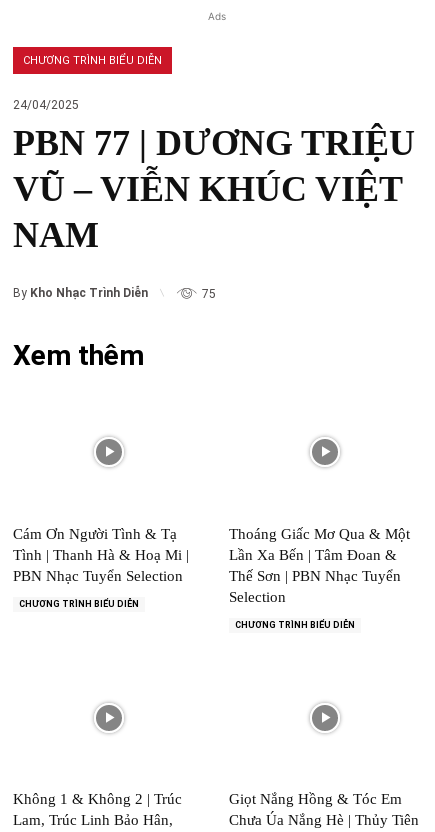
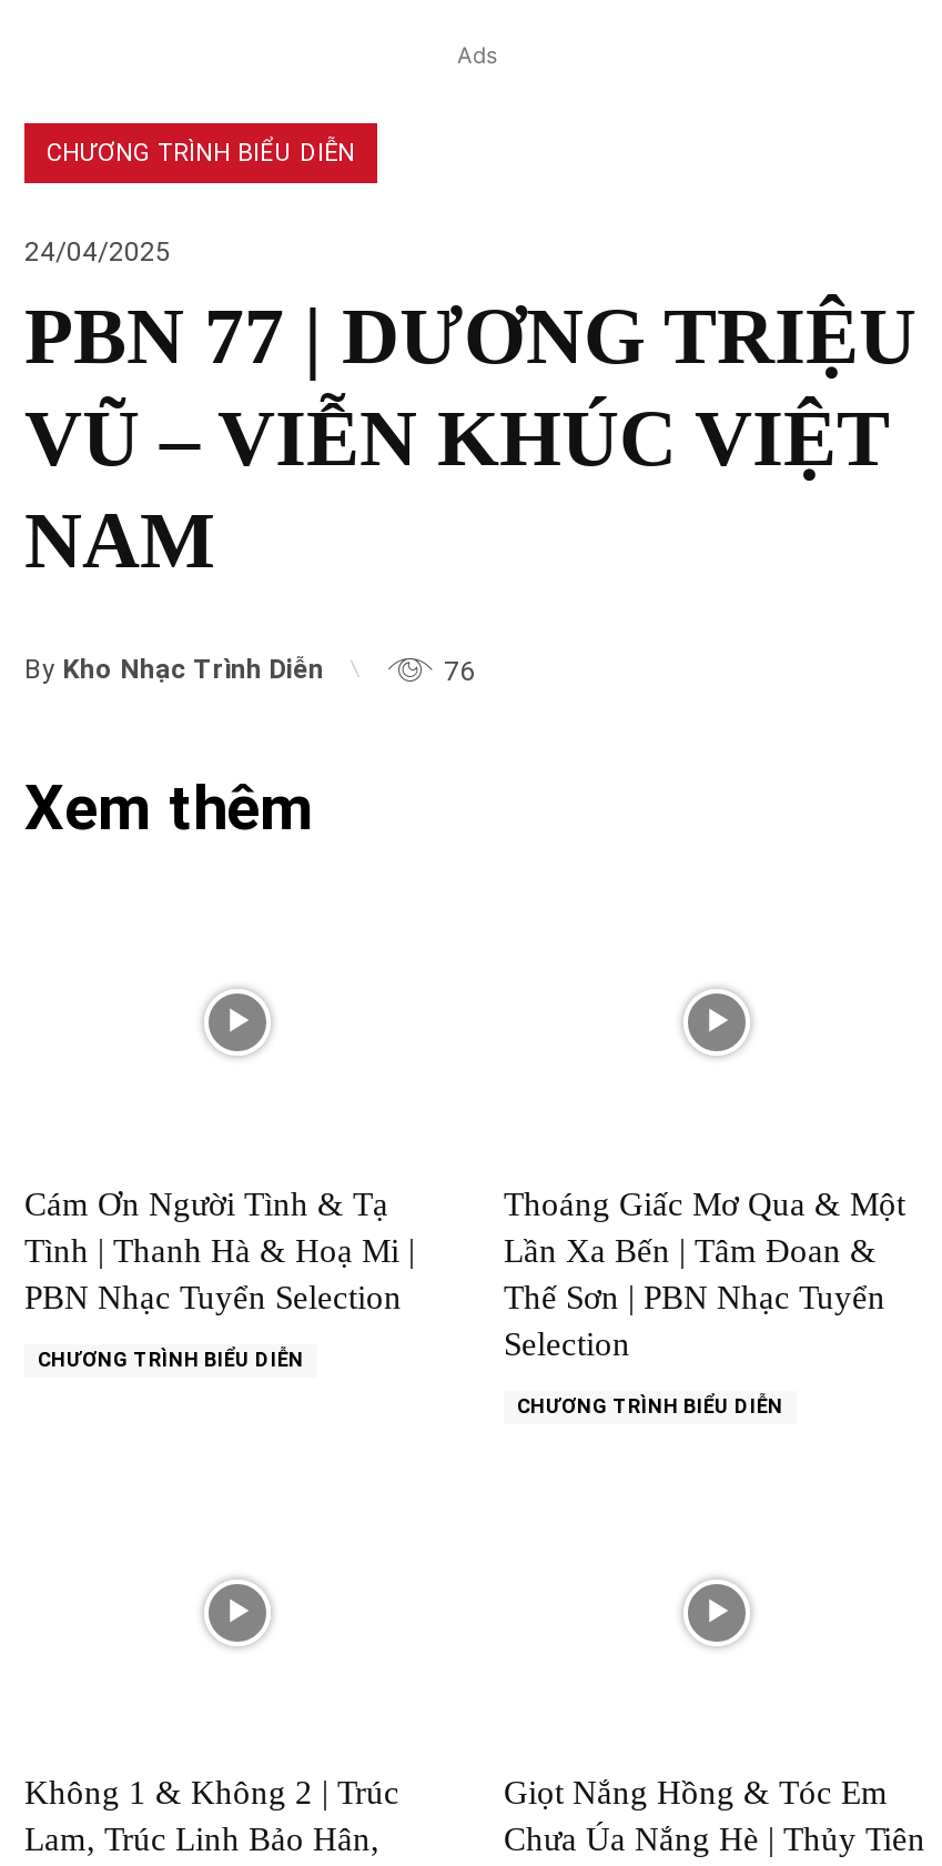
- 75
+ 76
